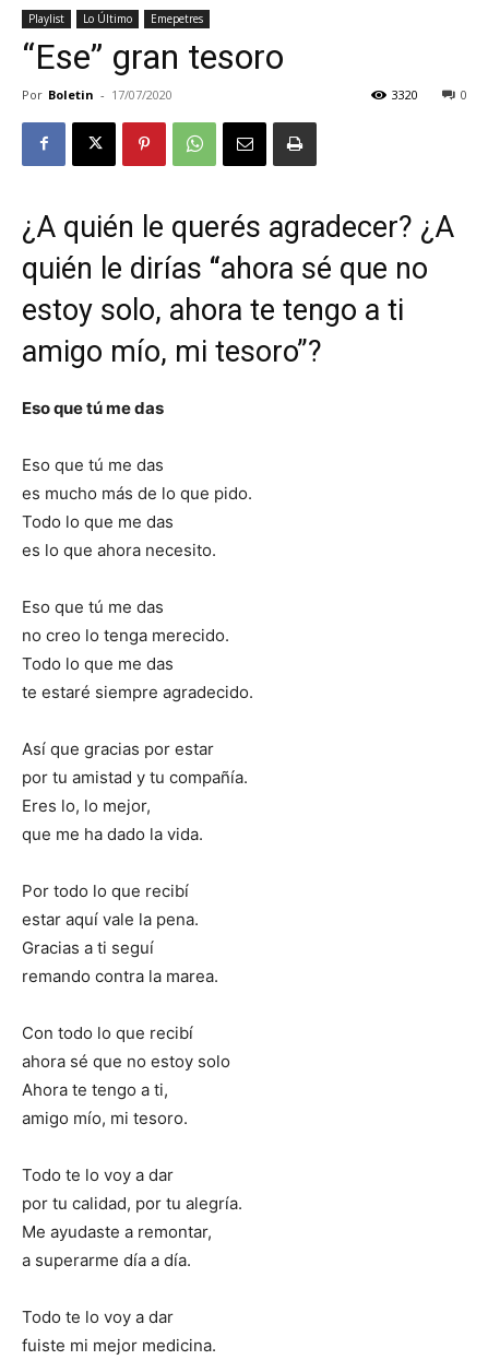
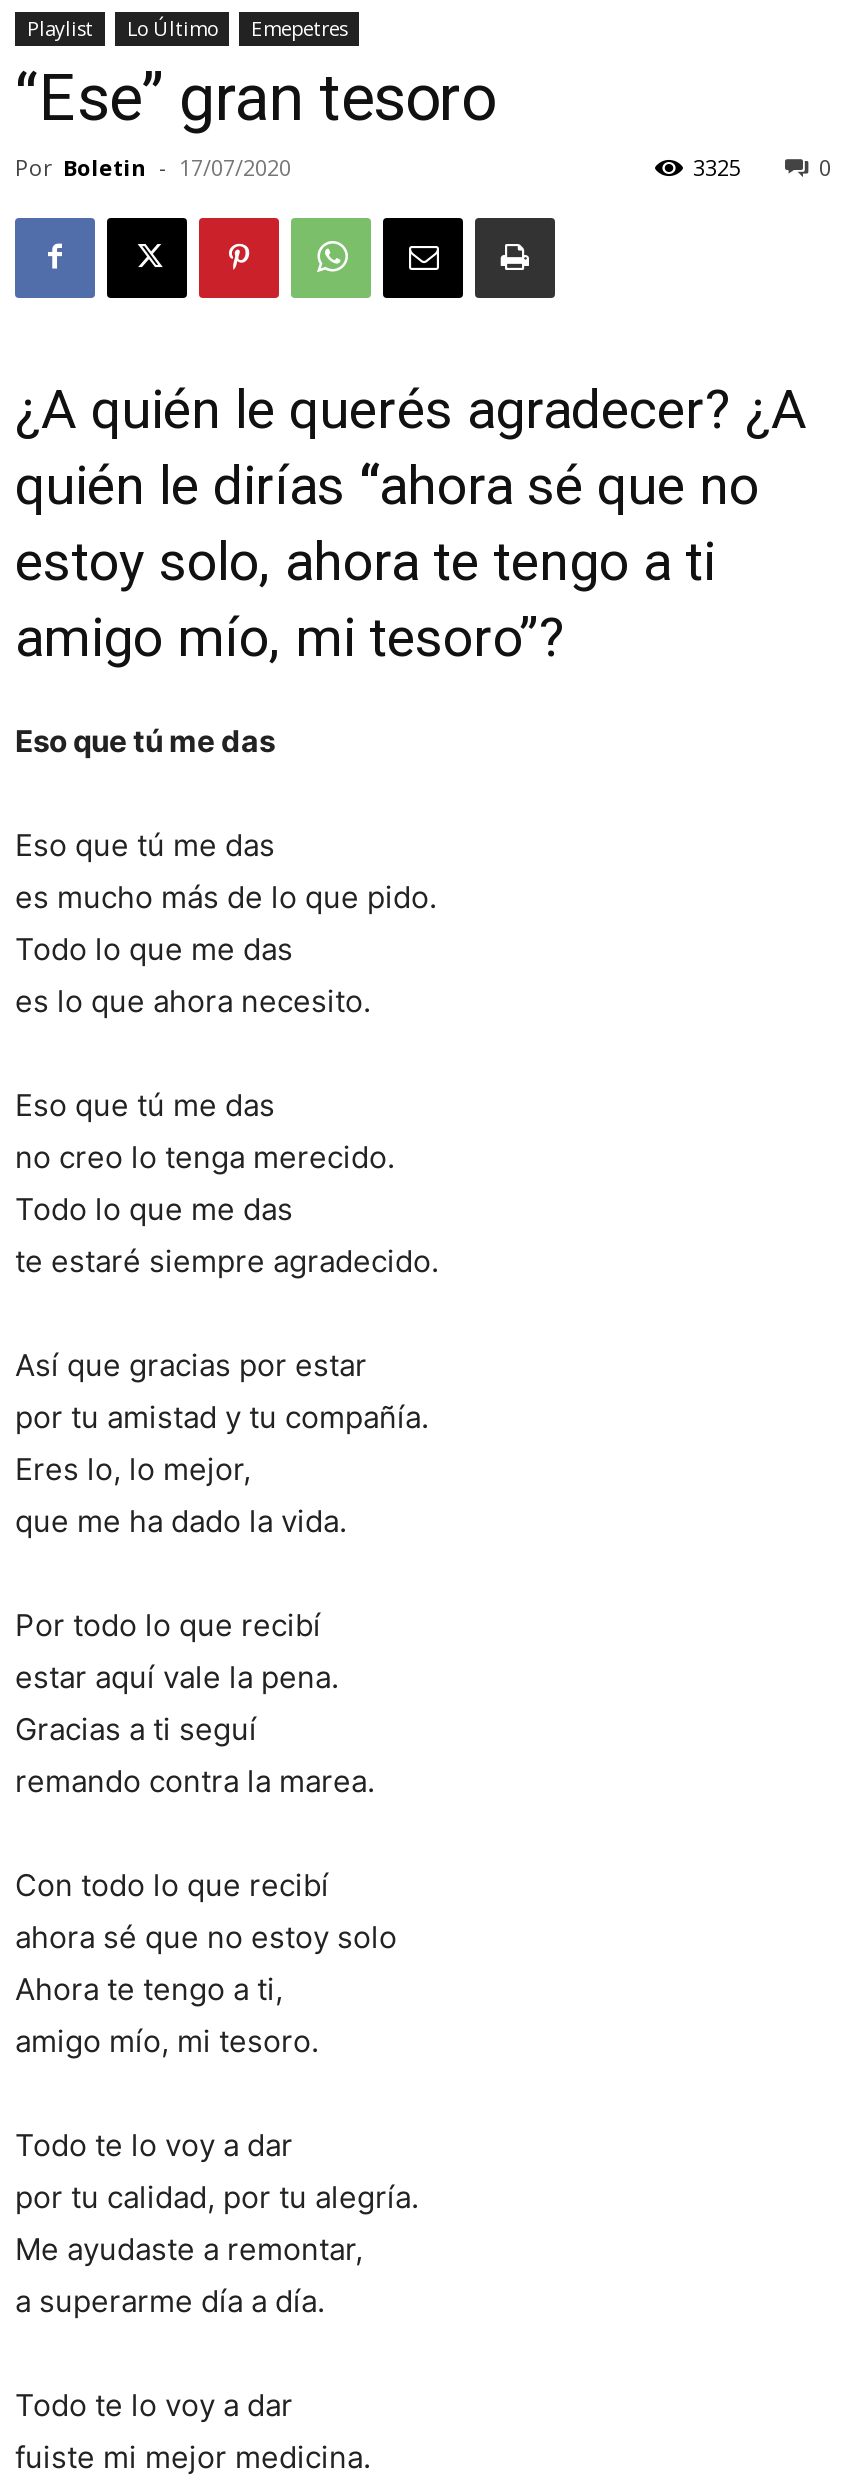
- 3320
+ 3325
